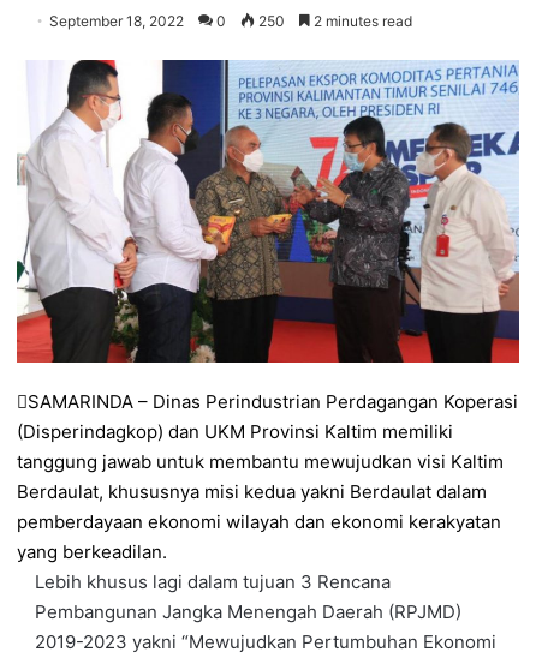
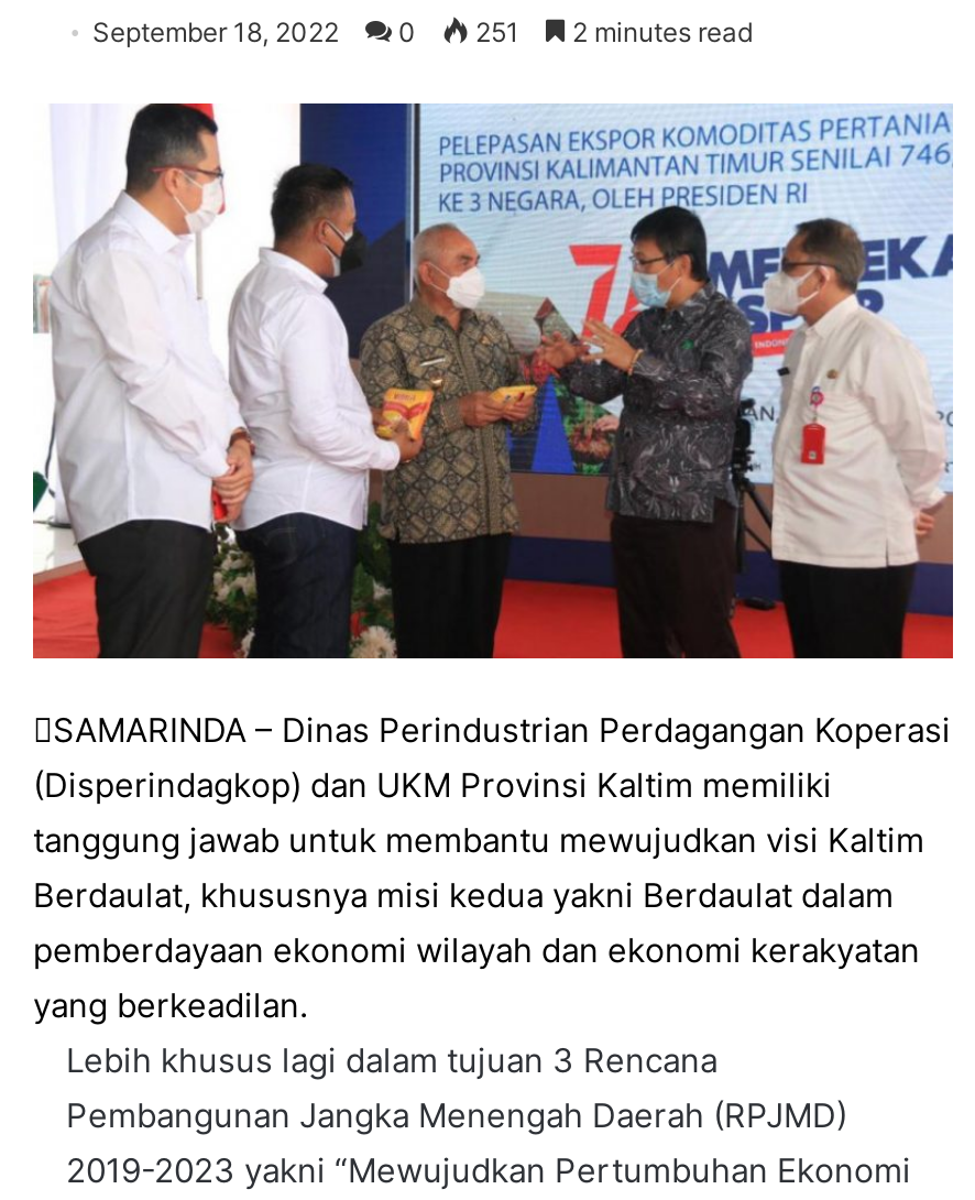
- September 18, 2022 0 250 2 minutes read
+ September 18, 2022 0 251 2 minutes read
